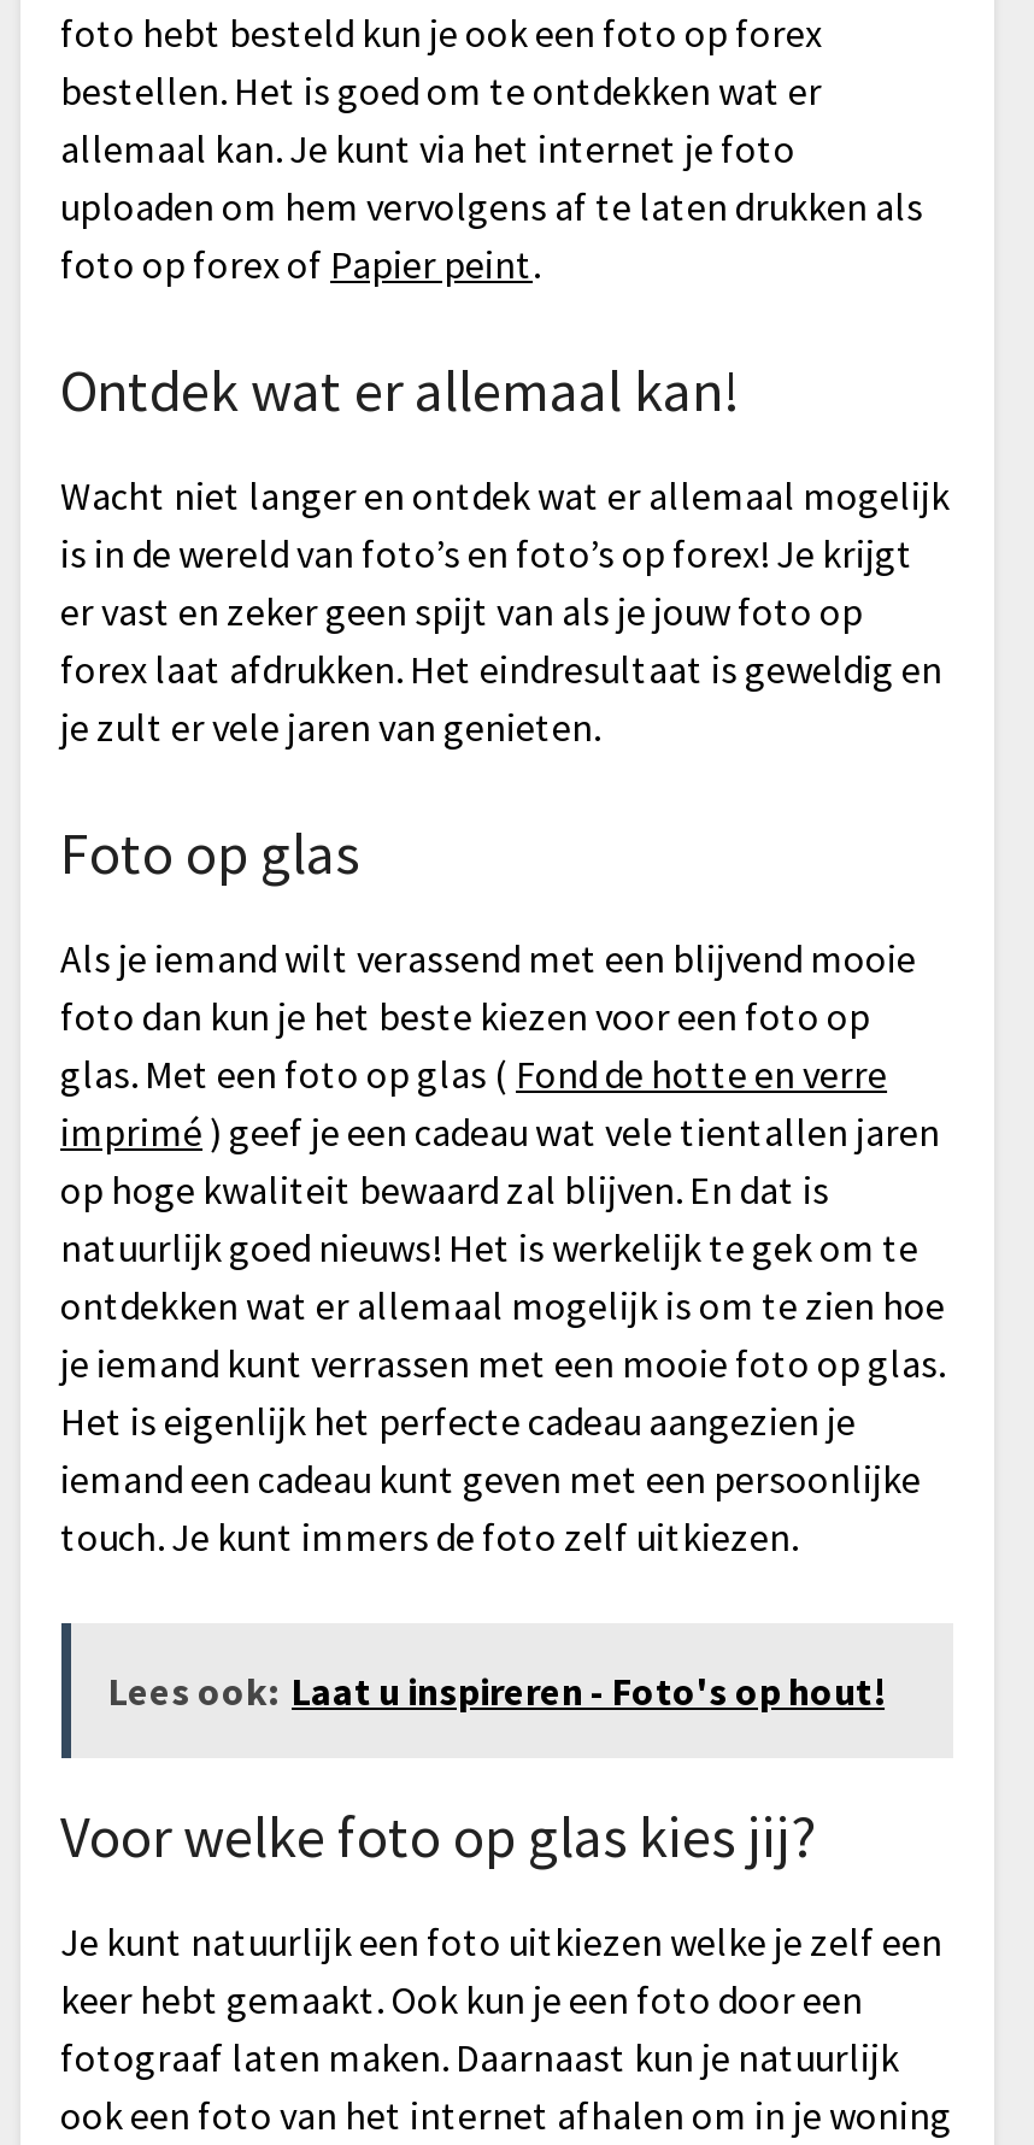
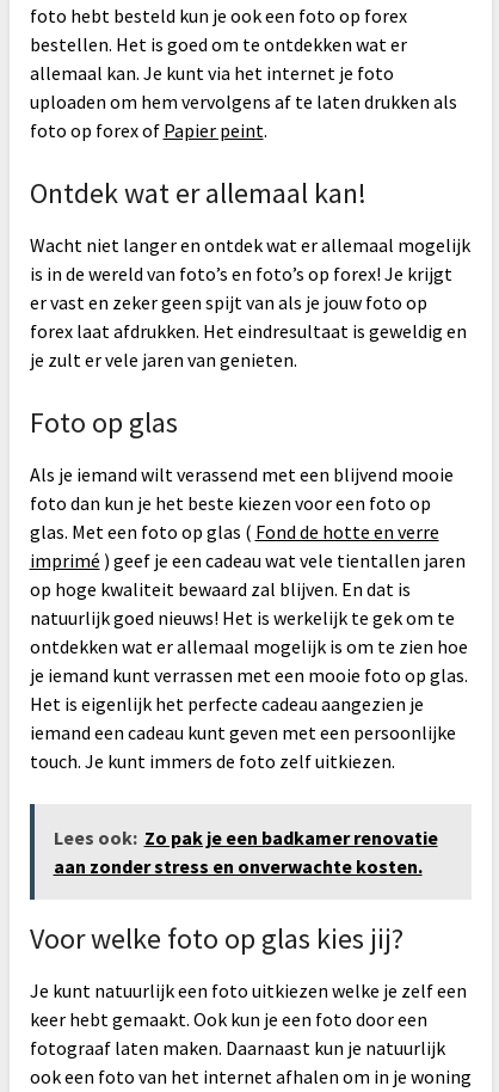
- Lees ook: Laat u inspireren - Foto's op hout!
+ Lees ook: Zo pak je een badkamer renovatie
+ aan zonder stress en onverwachte kosten.
